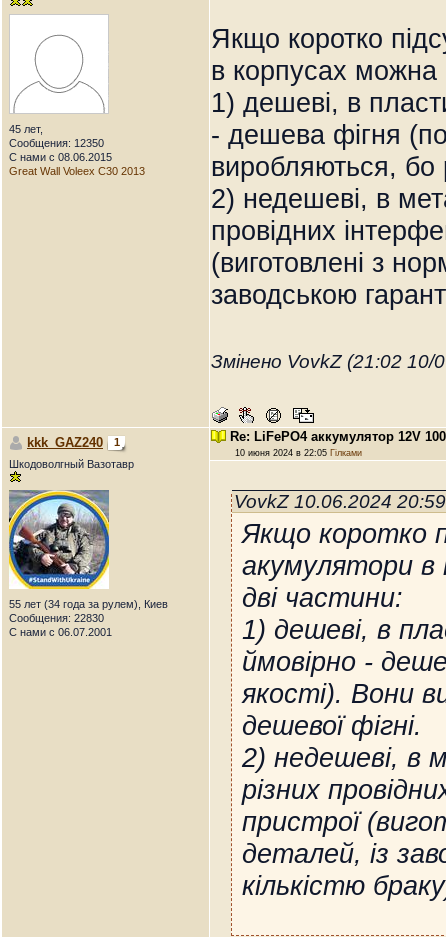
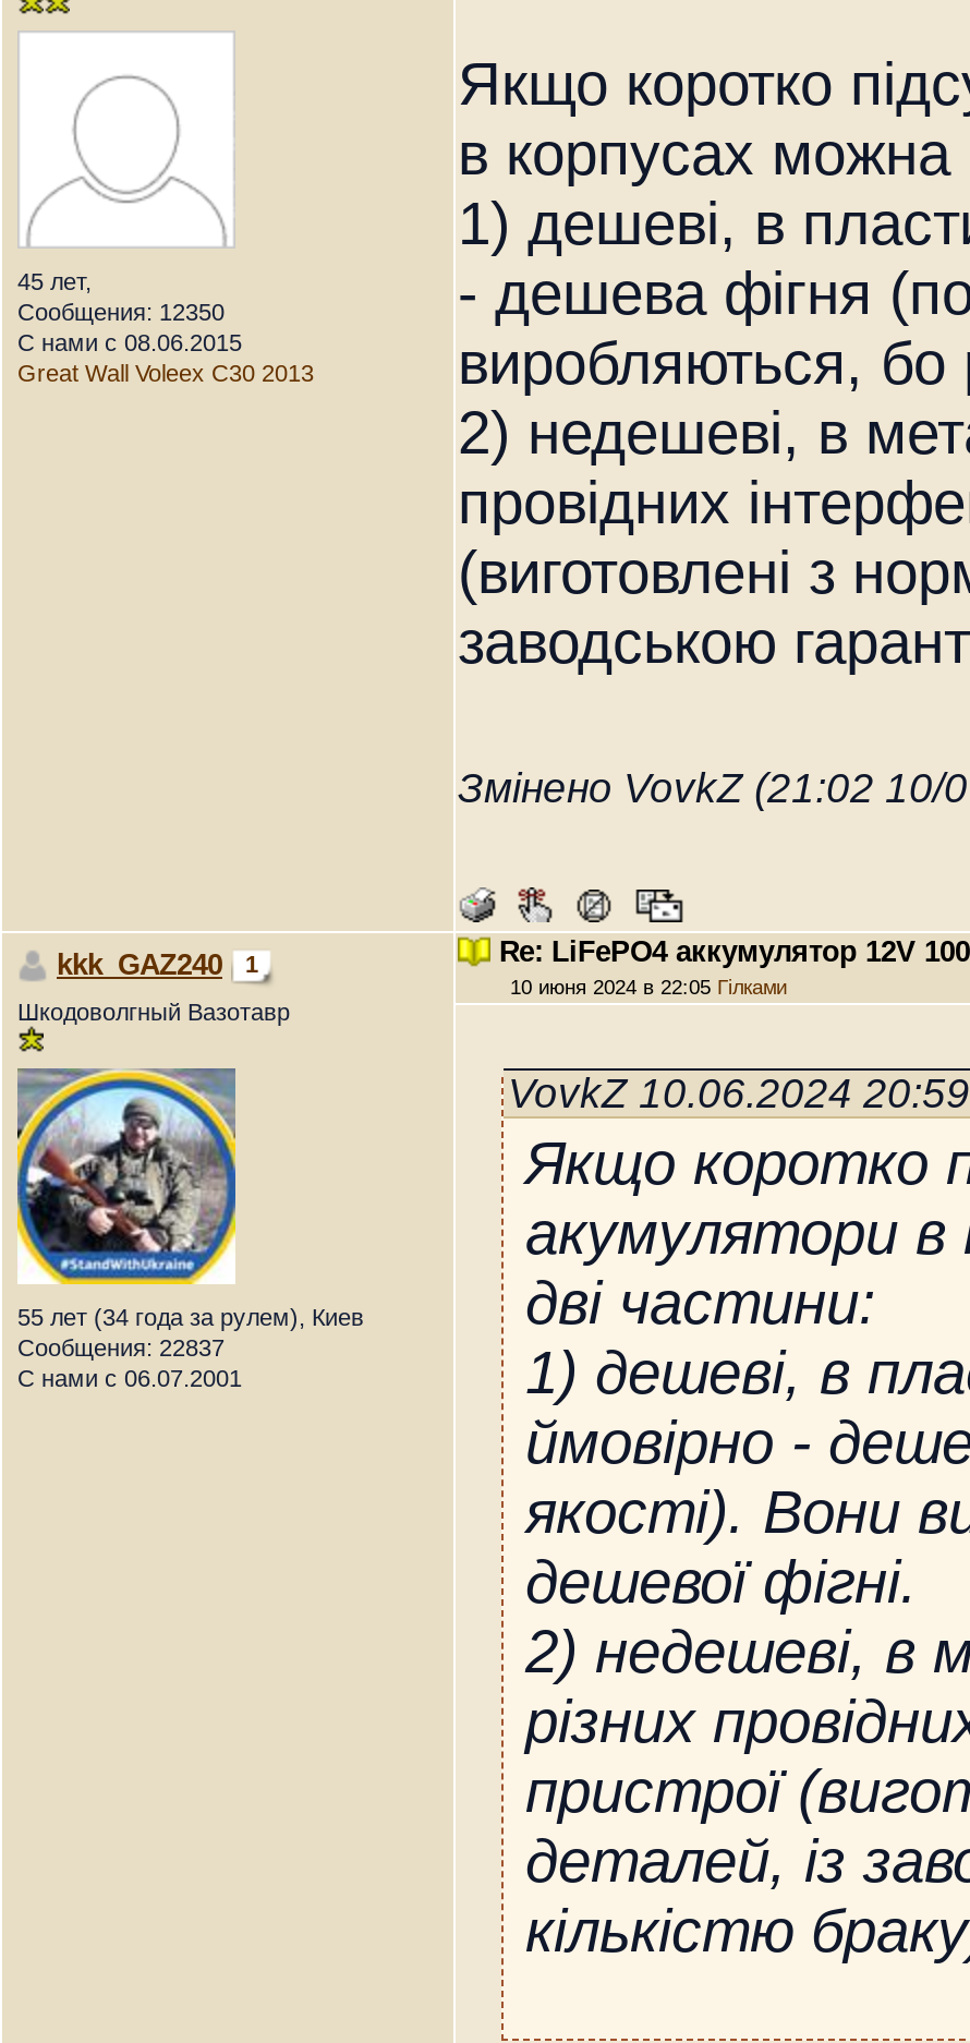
- Сообщения: 22830
+ Сообщения: 22837
